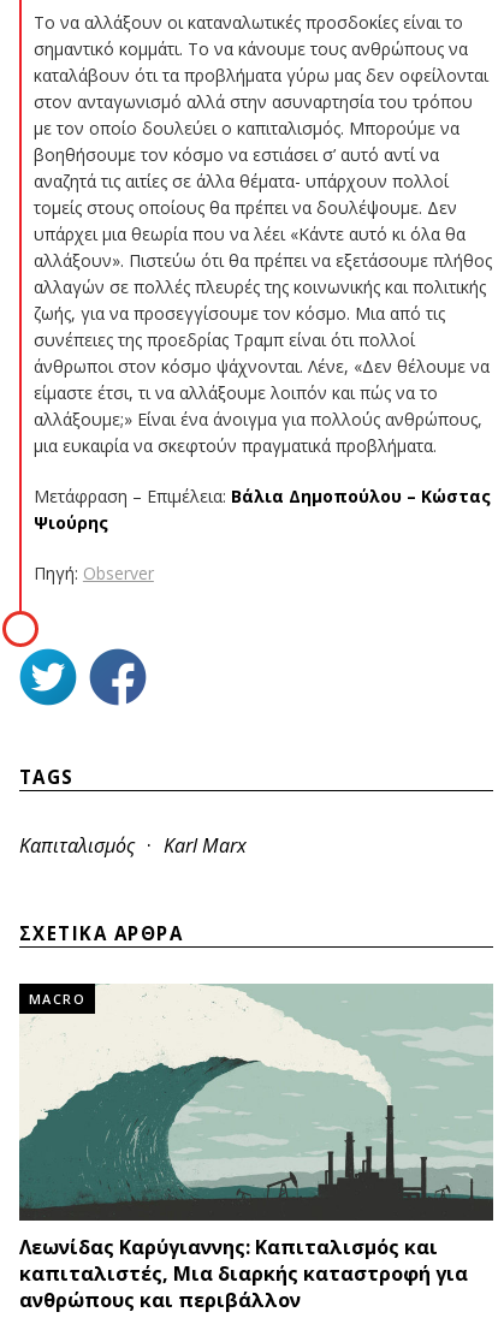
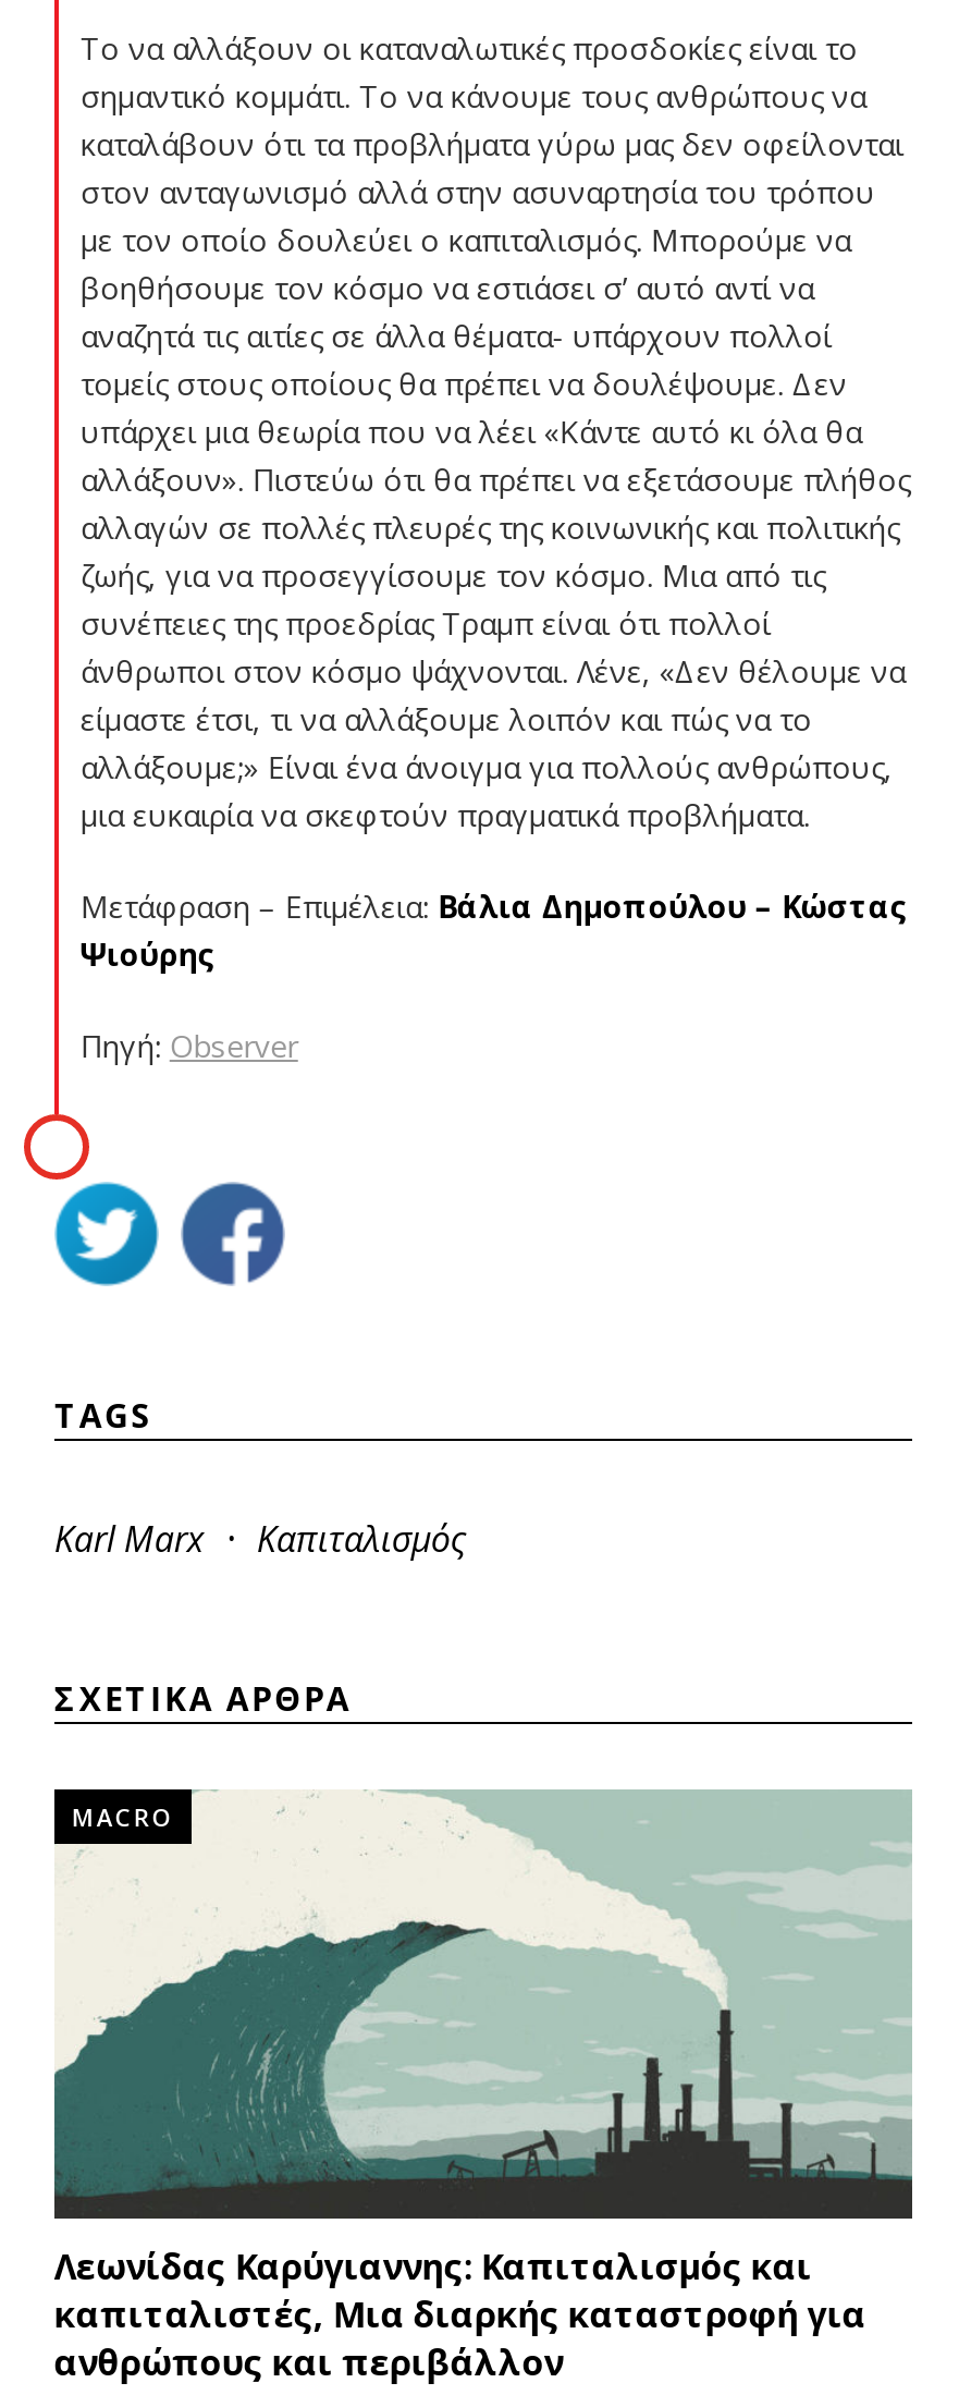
- Καπιταλισμός · Karl Marx
+ Karl Marx · Καπιταλισμός
